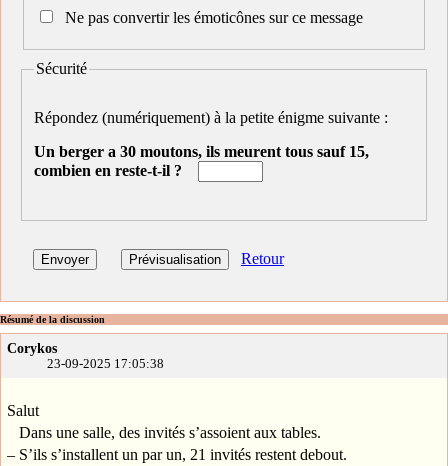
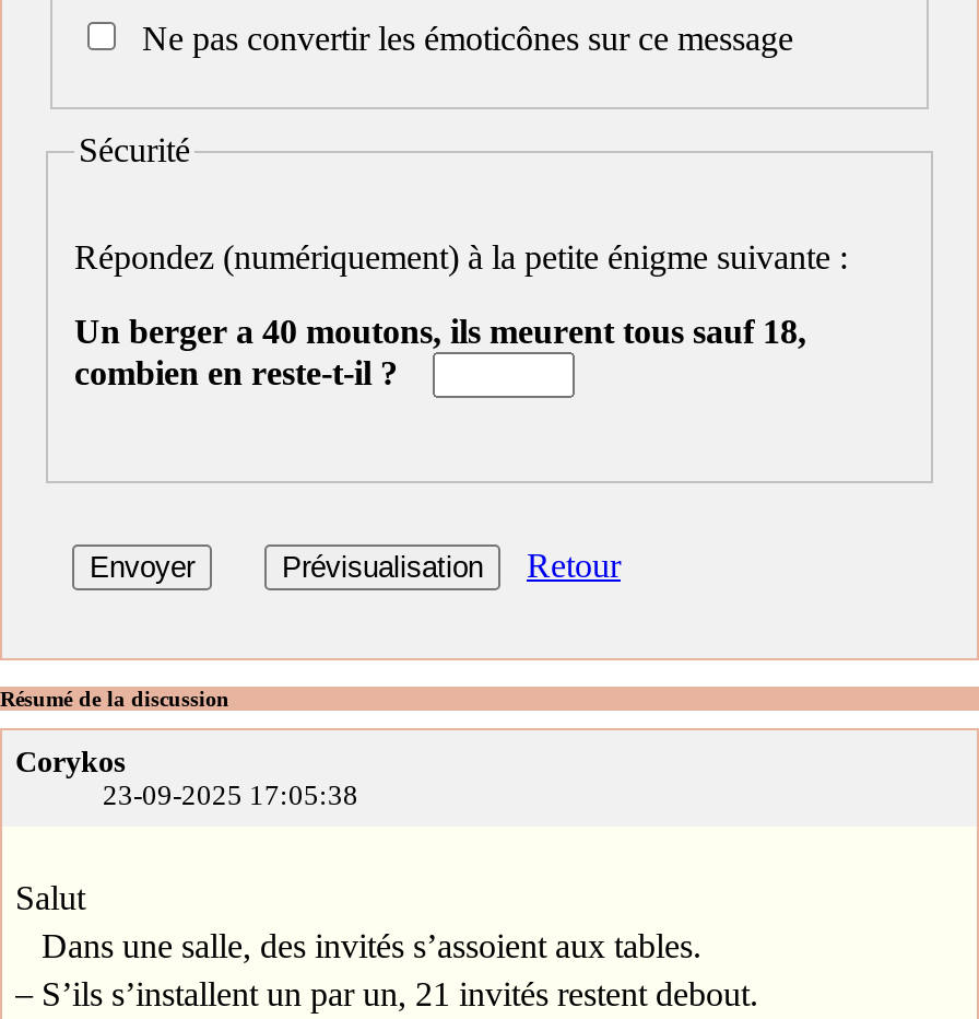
- Un berger a 30 moutons, ils meurent tous sauf 15,
+ Un berger a 40 moutons, ils meurent tous sauf 18,
